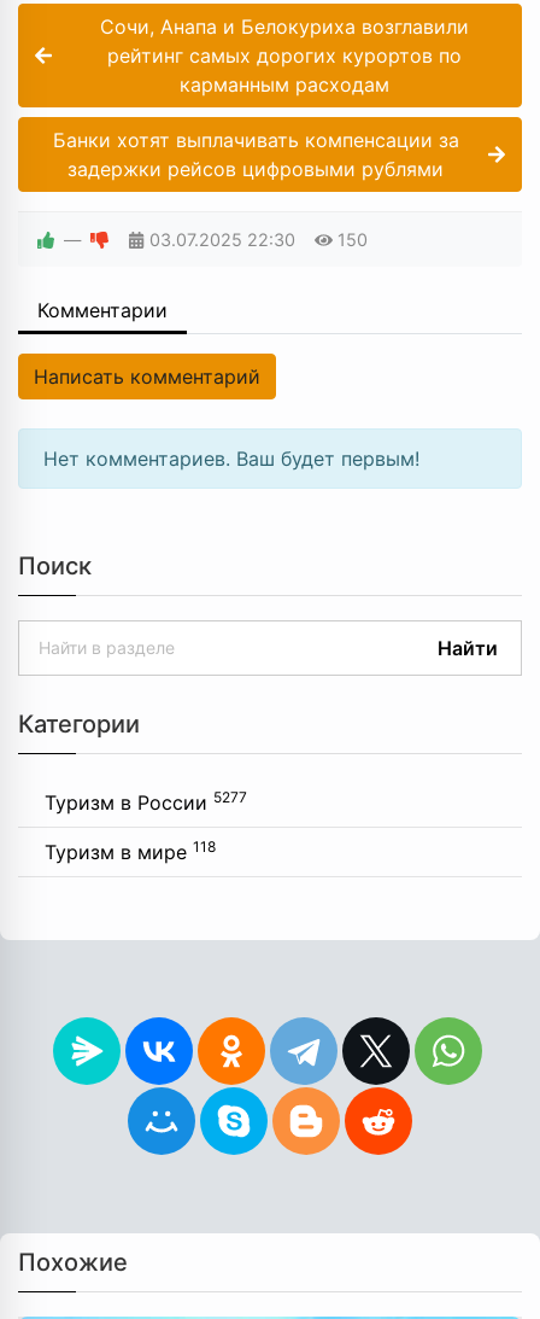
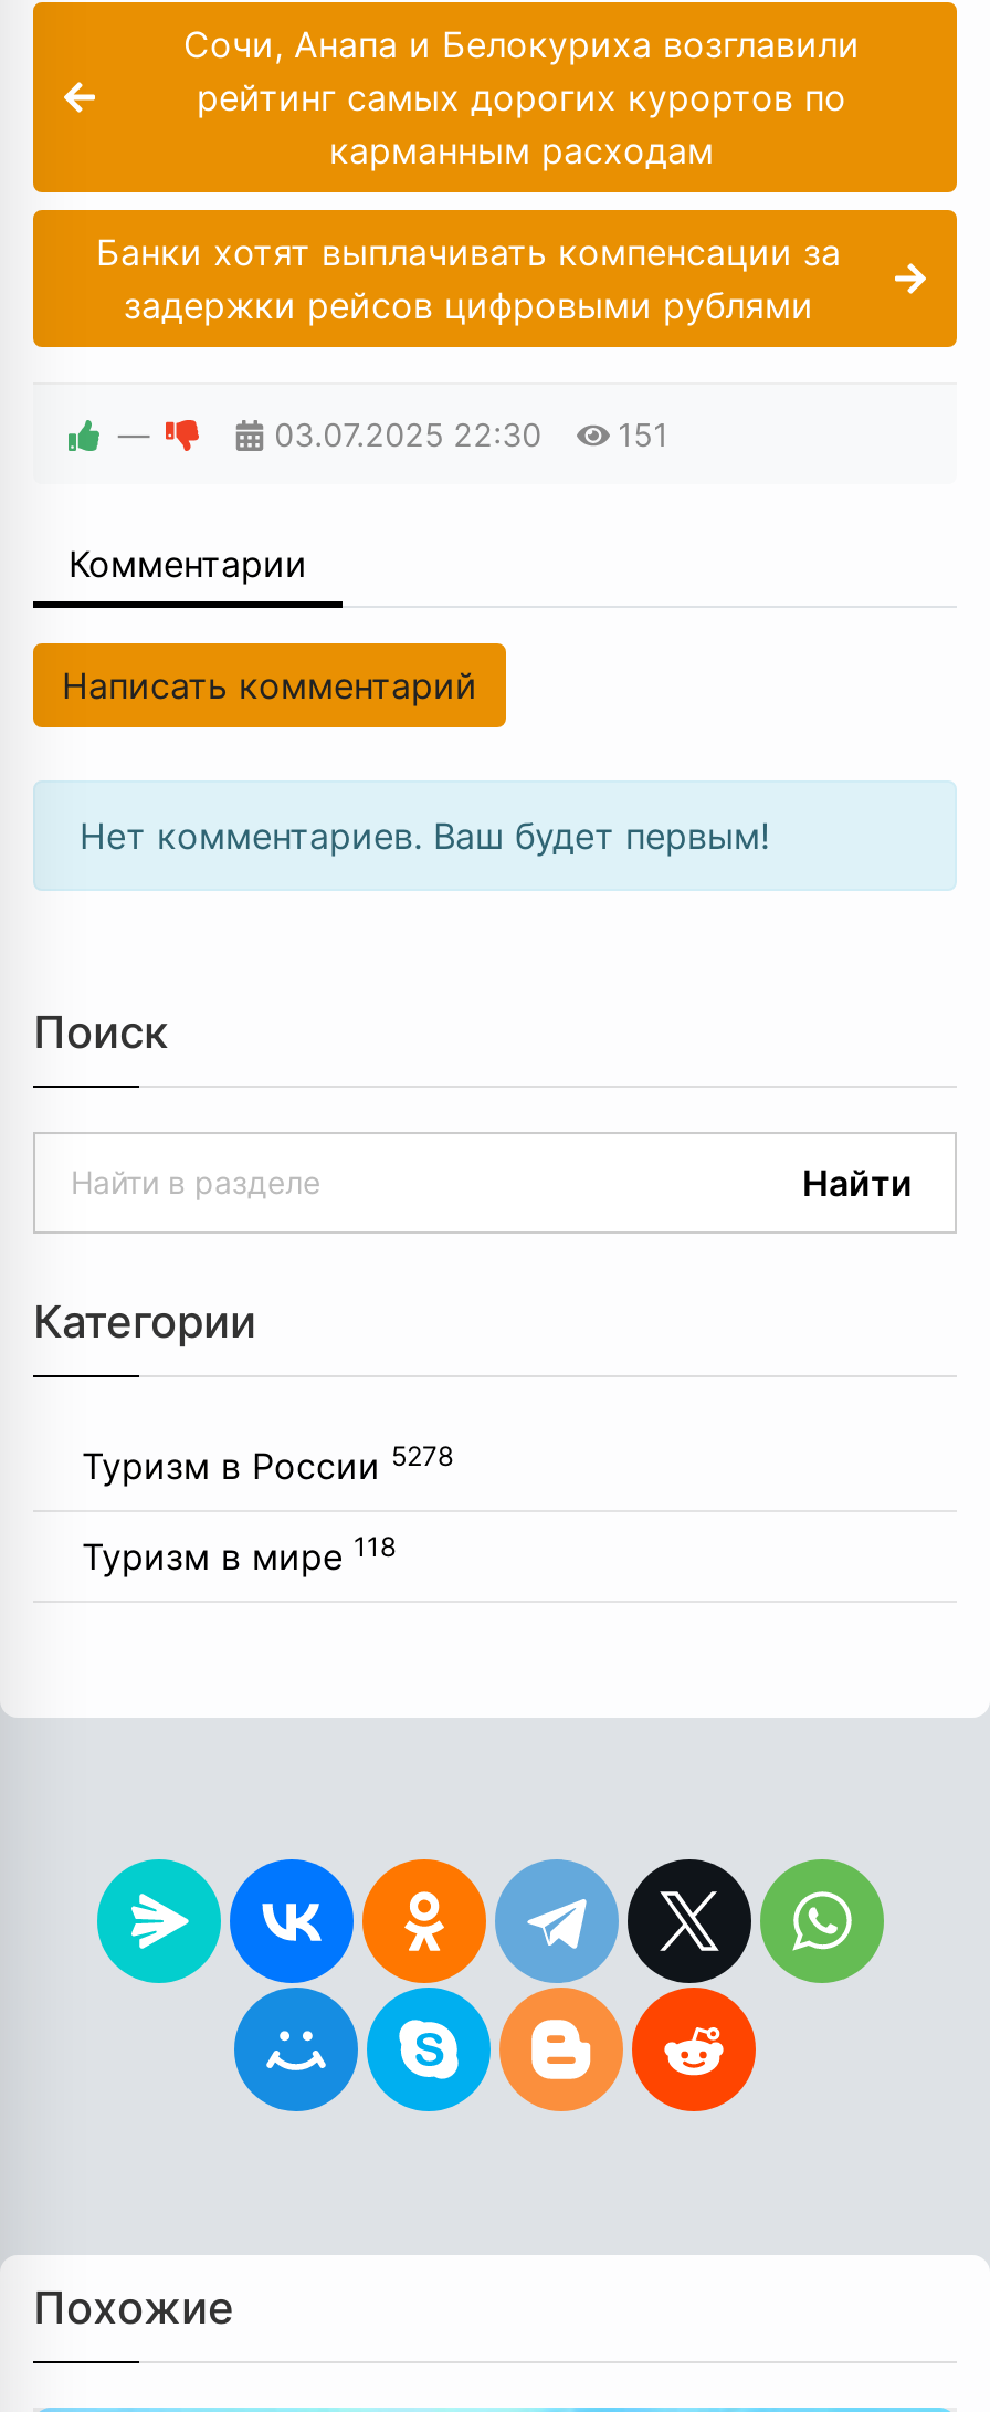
- 03.07.2025 22:30 150
+ 03.07.2025 22:30 151

- Туризм в России 5277
+ Туризм в России 5278
